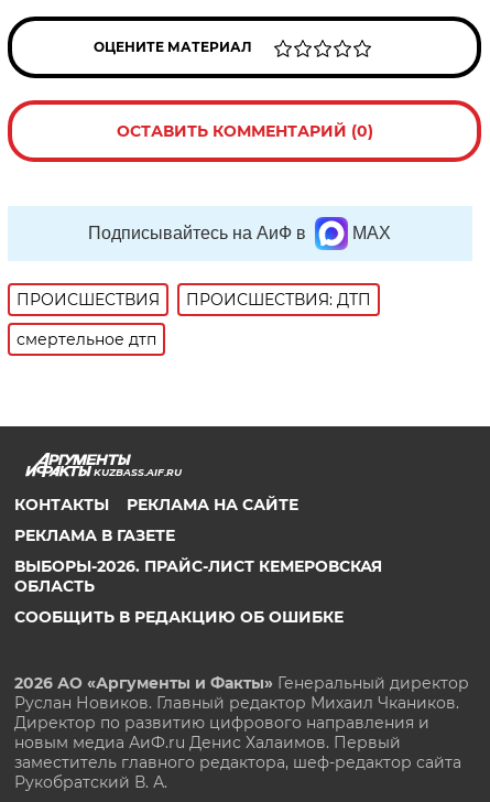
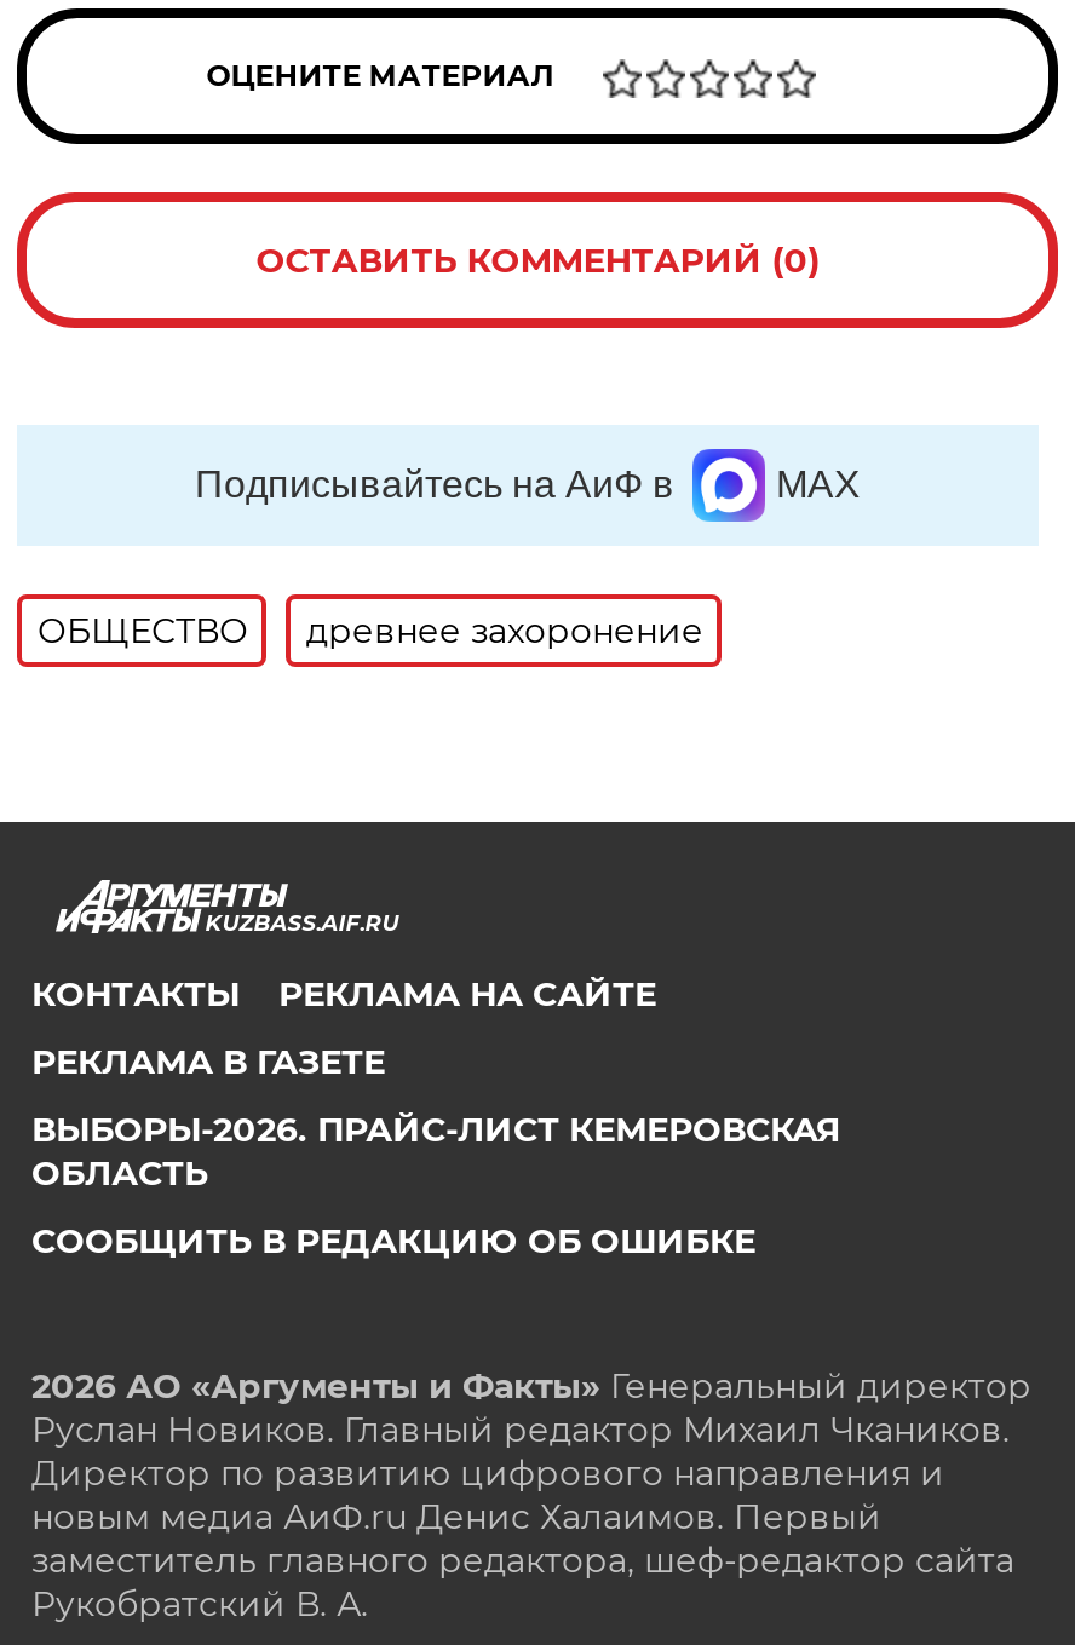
- ПРОИСШЕСТВИЯ
- ПРОИСШЕСТВИЯ: ДТП
- смертельное дтп
+ ОБЩЕСТВО
+ древнее захоронение
